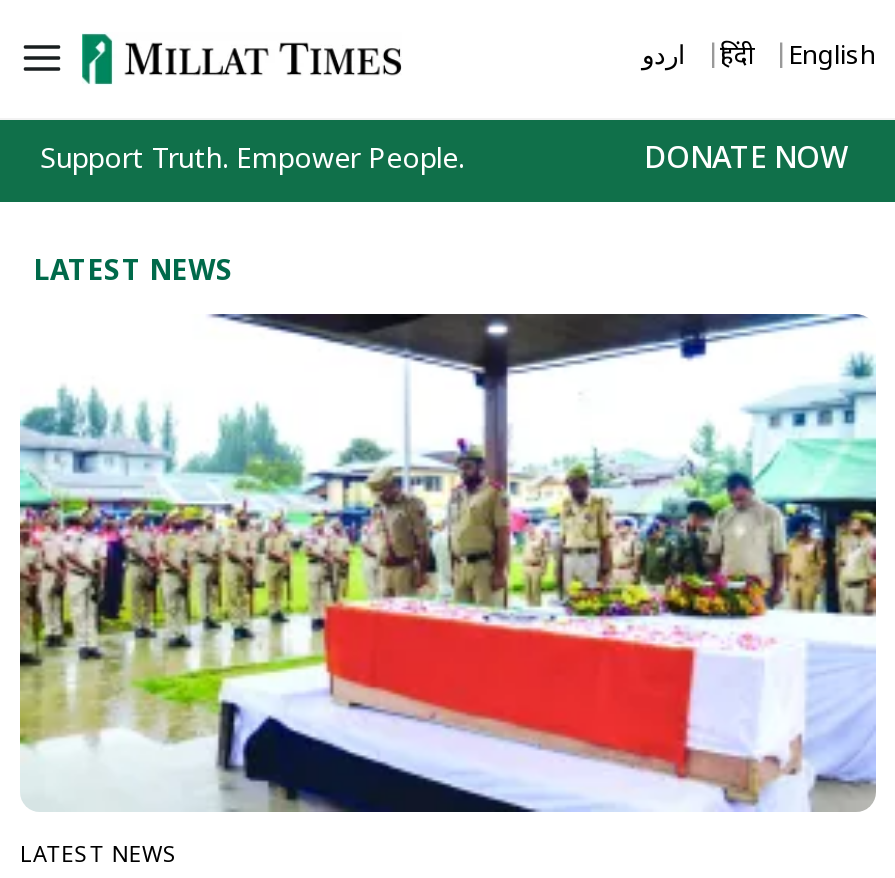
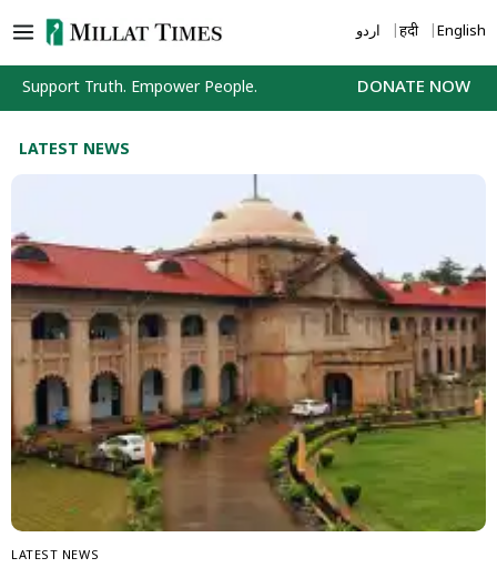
- [image]
+ [image]
